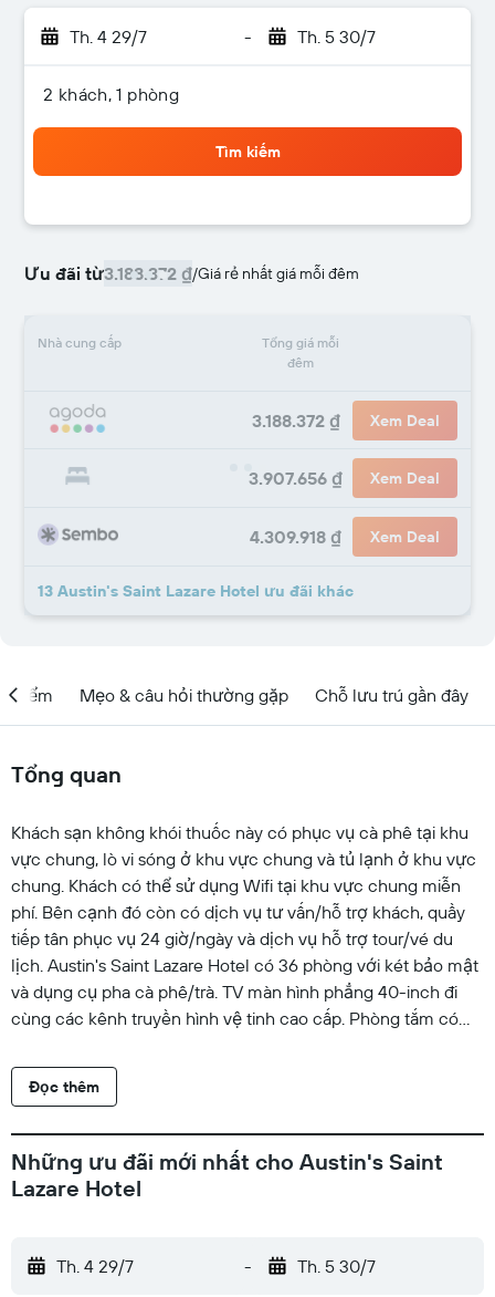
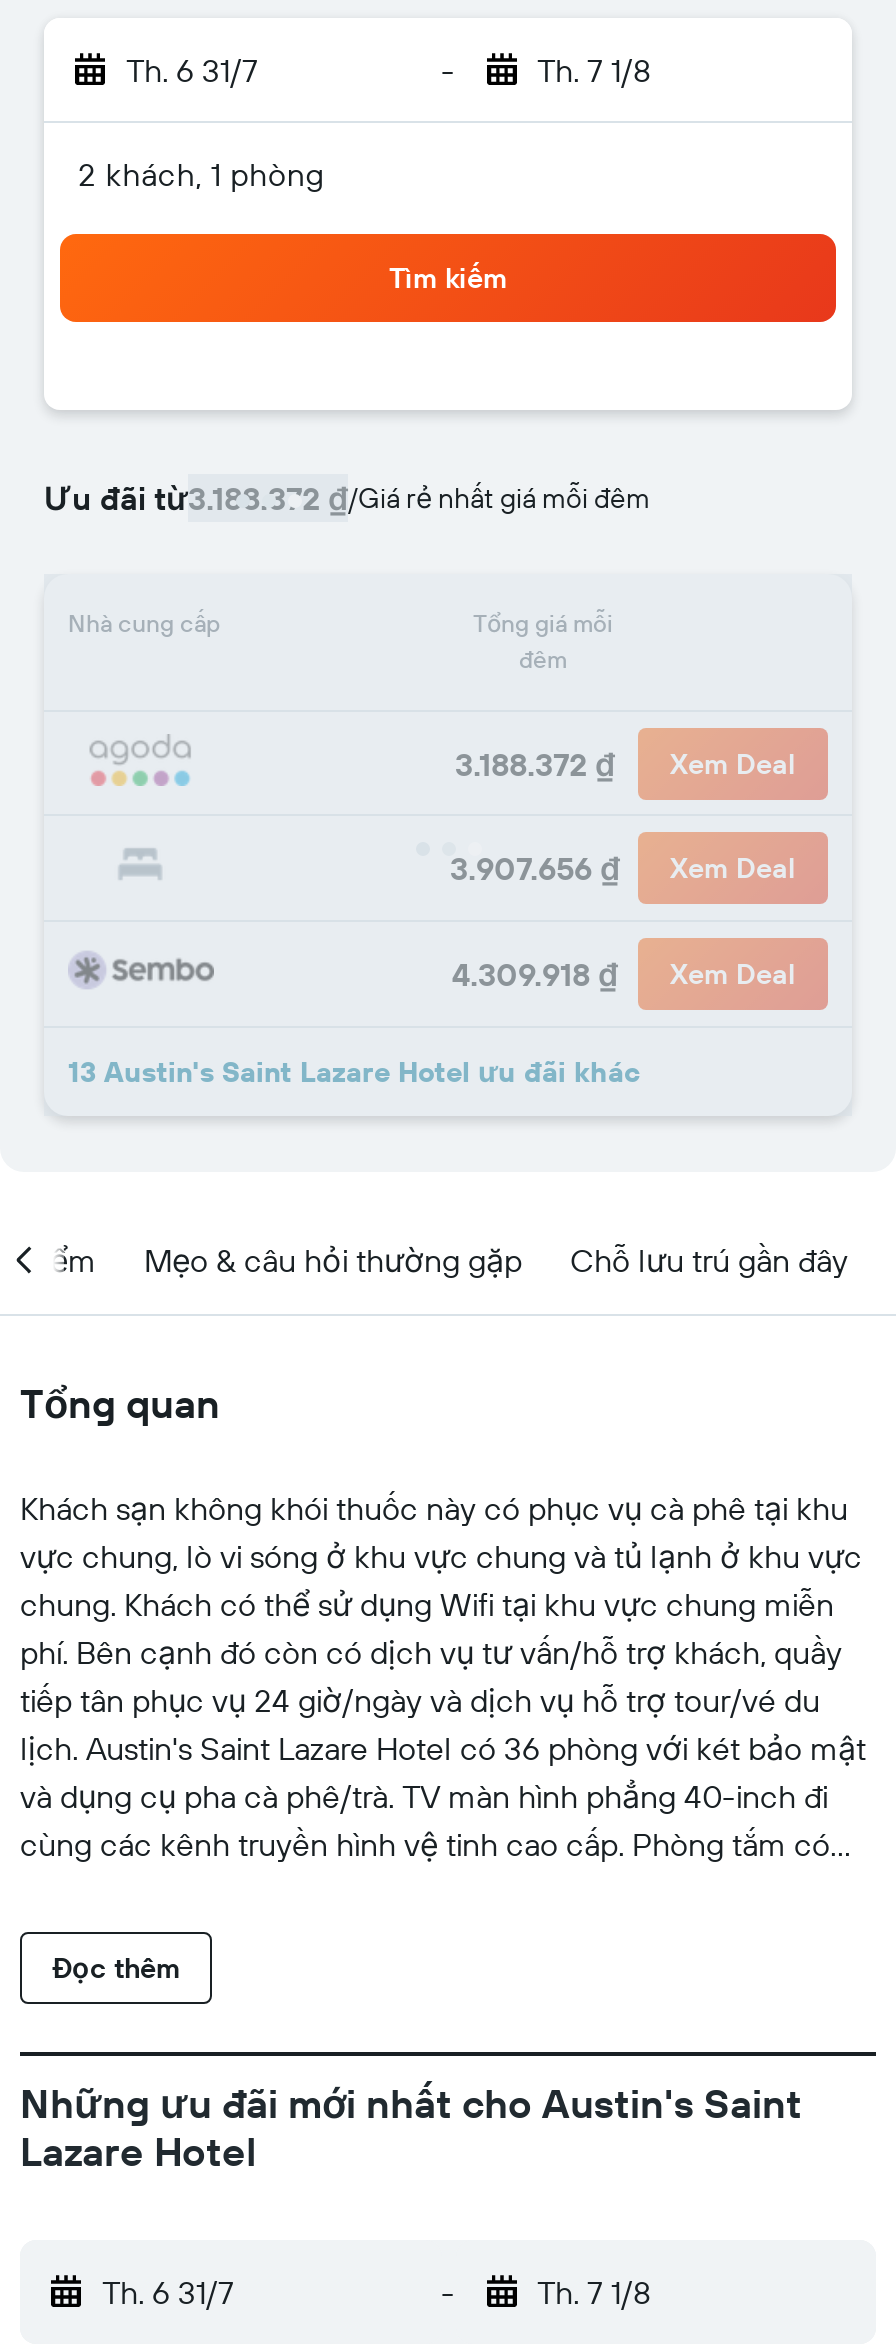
- Th. 4 29/7
+ Th. 6 31/7

- Th. 5 30/7
+ Th. 7 1/8

- Th. 4 29/7
+ Th. 6 31/7

- Th. 5 30/7
+ Th. 7 1/8
